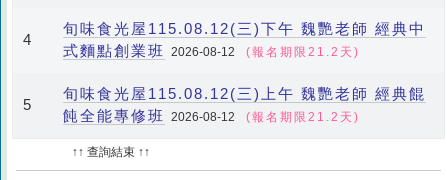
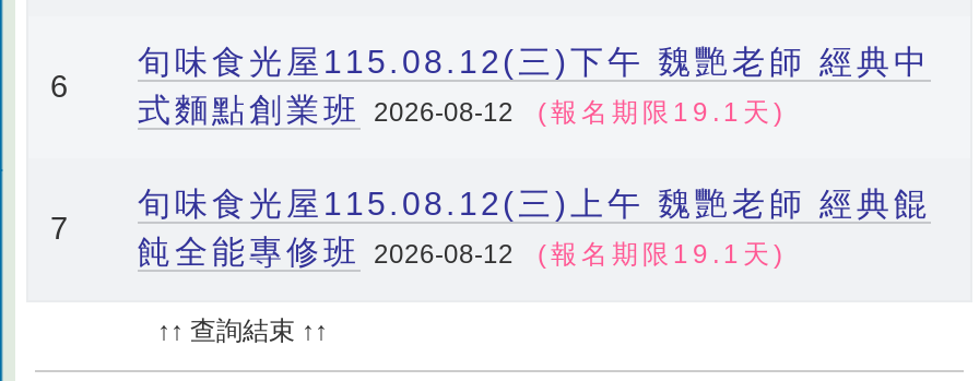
- 4
+ 6

- 式麵點創業班 2026-08-12 (報名期限21.2天)
+ 式麵點創業班 2026-08-12 (報名期限19.1天)

- 5
+ 7

- 飩全能專修班 2026-08-12 (報名期限21.2天)
+ 飩全能專修班 2026-08-12 (報名期限19.1天)
